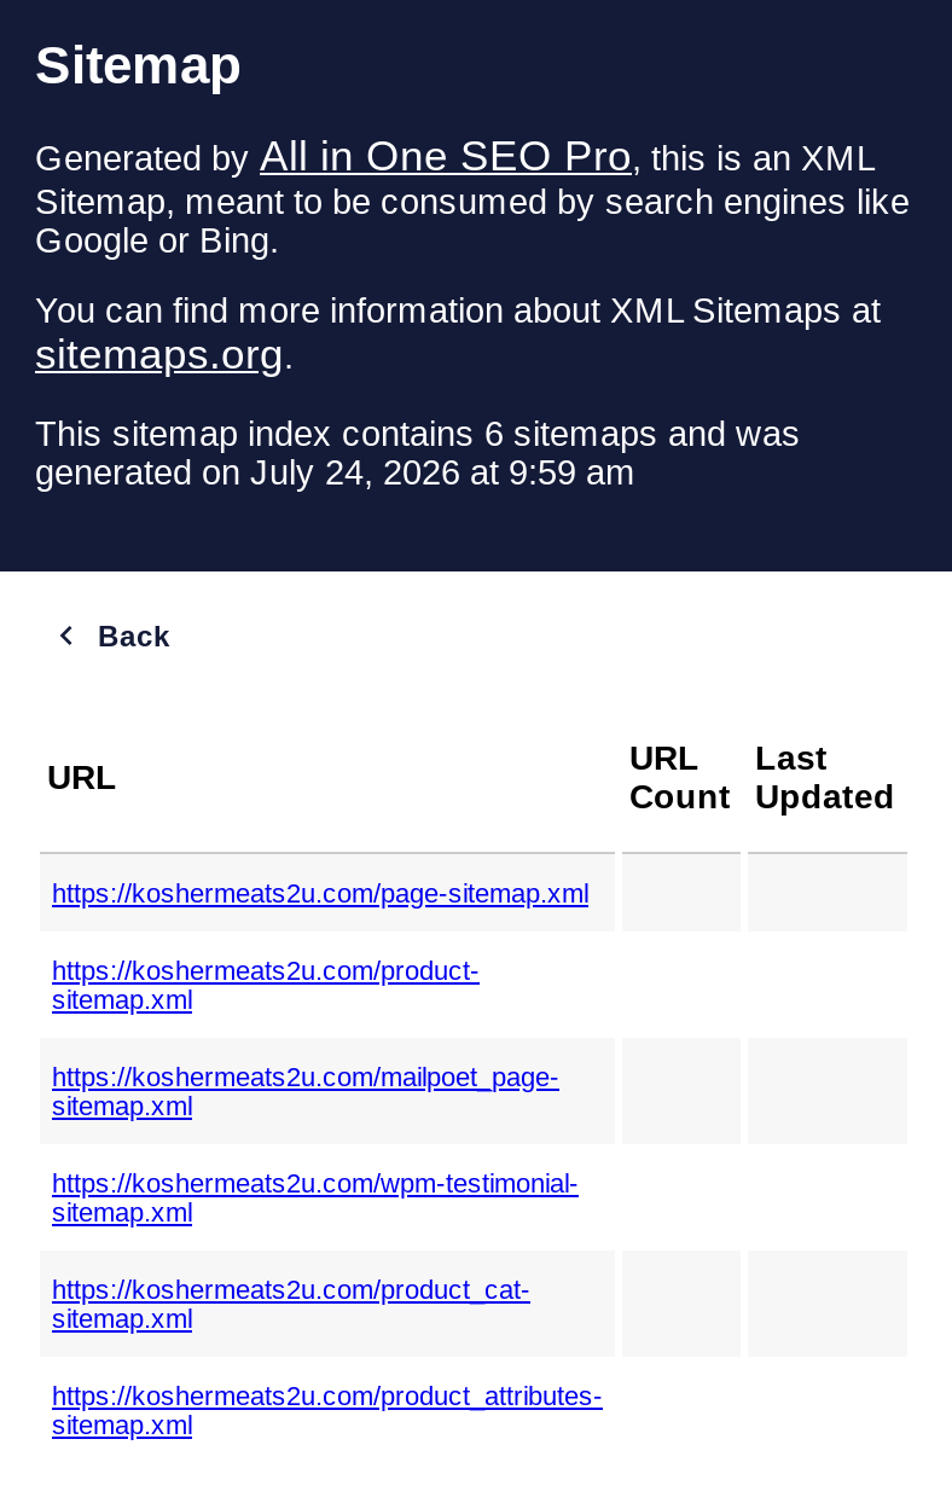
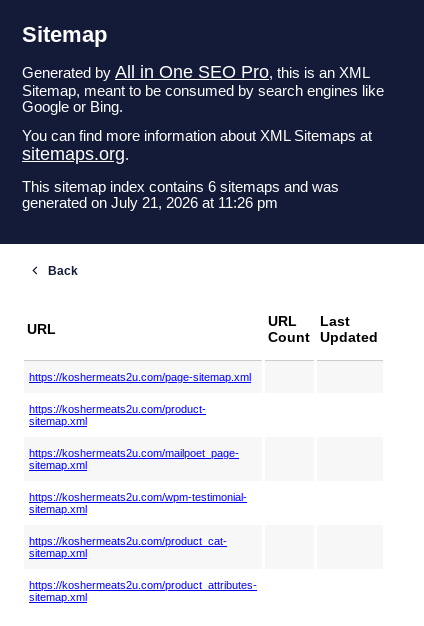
- generated on July 24, 2026 at 9:59 am
+ generated on July 21, 2026 at 11:26 pm
